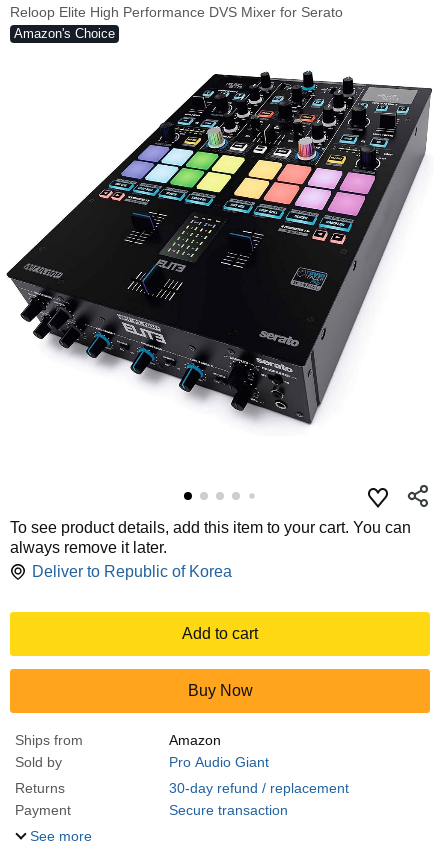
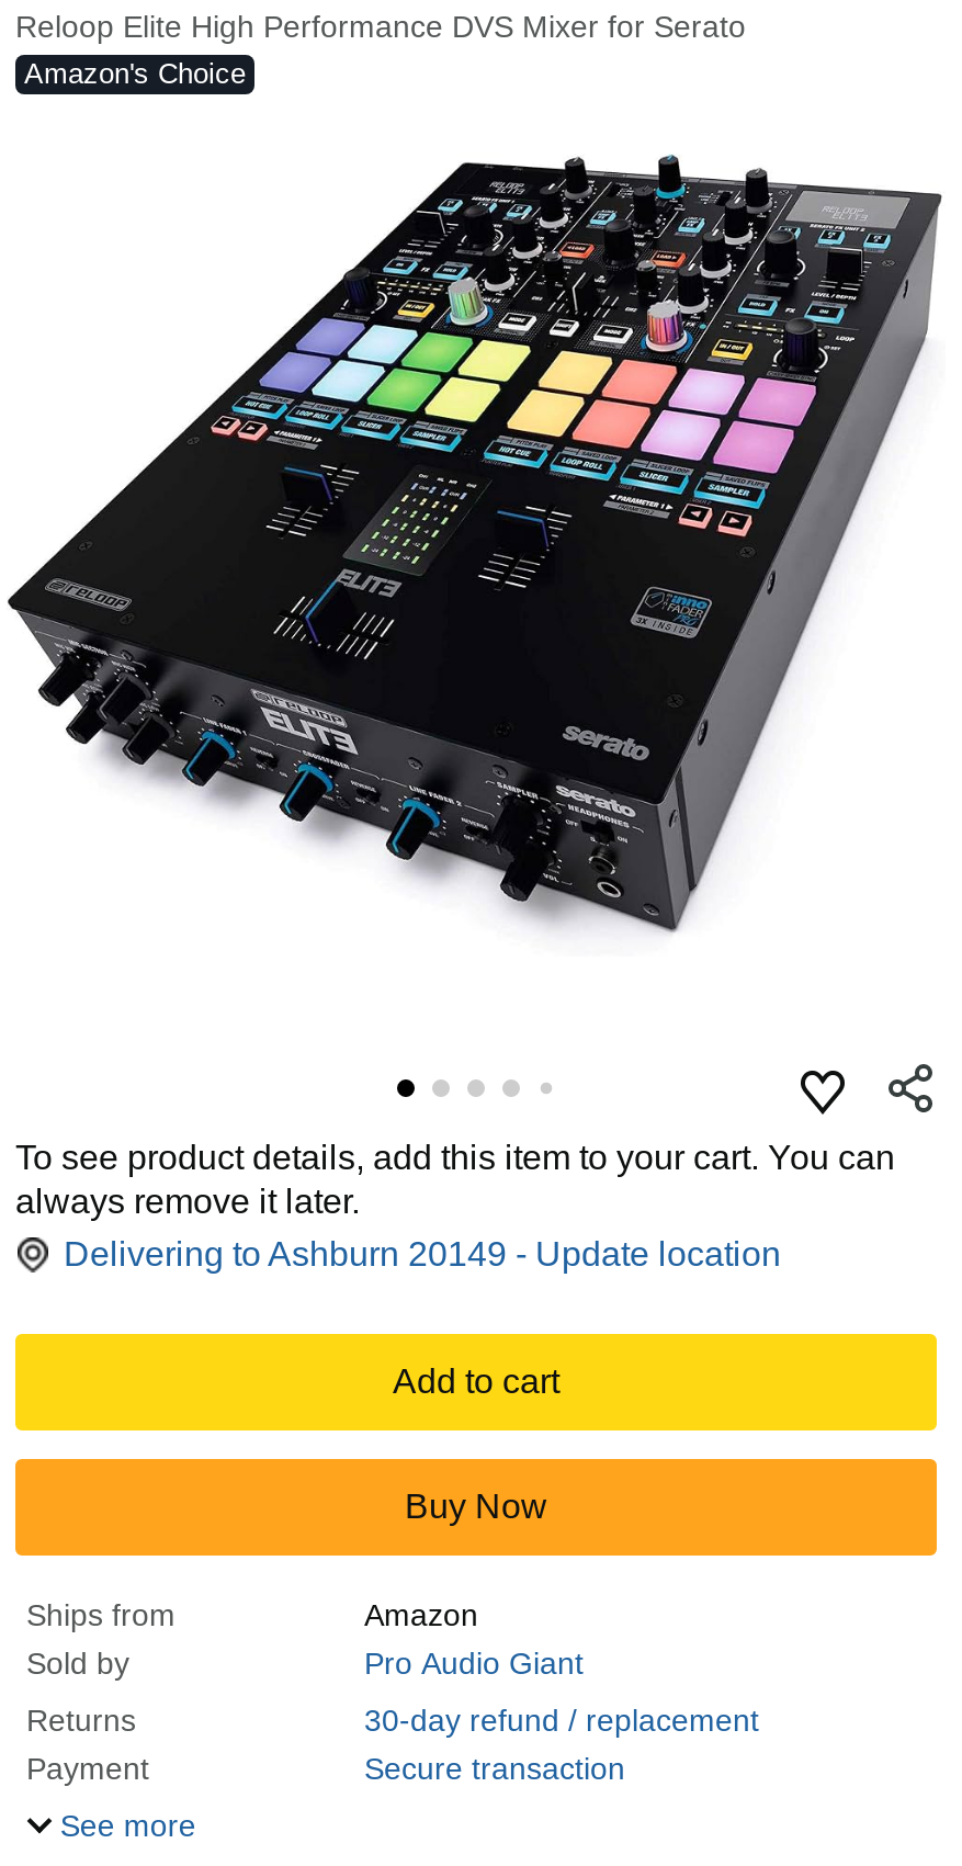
- Deliver to Republic of Korea
+ Delivering to Ashburn 20149 - Update location
